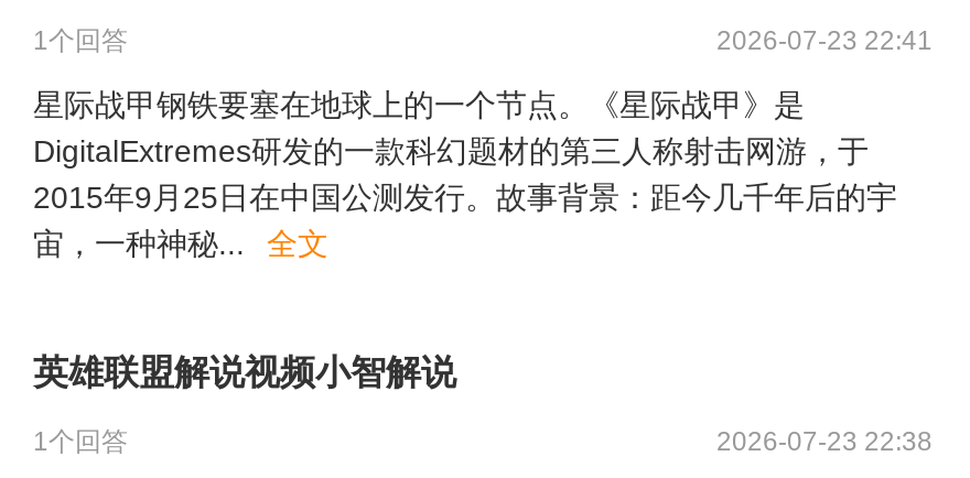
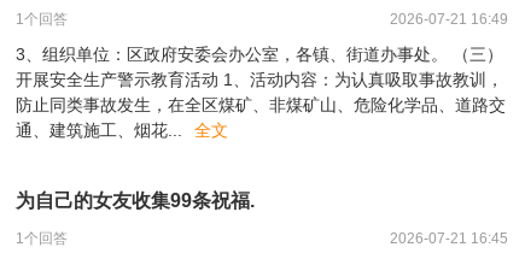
- 2026-07-23 22:41
+ 2026-07-21 16:49

- 星际战甲钢铁要塞在地球上的一个节点。《星际战甲》是
- DigitalExtremes研发的一款科幻题材的第三人称射击网游，于
- 2015年9月25日在中国公测发行。故事背景：距今几千年后的宇
- 宙，一种神秘...
+ 3、组织单位：区政府安委会办公室，各镇、街道办事处。 （三）
+ 开展安全生产警示教育活动 1、活动内容：为认真吸取事故教训，
+ 防止同类事故发生，在全区煤矿、非煤矿山、危险化学品、道路交
+ 通、建筑施工、烟花...

- 英雄联盟解说视频小智解说
+ 为自己的女友收集99条祝福.

- 2026-07-23 22:38
+ 2026-07-21 16:45
